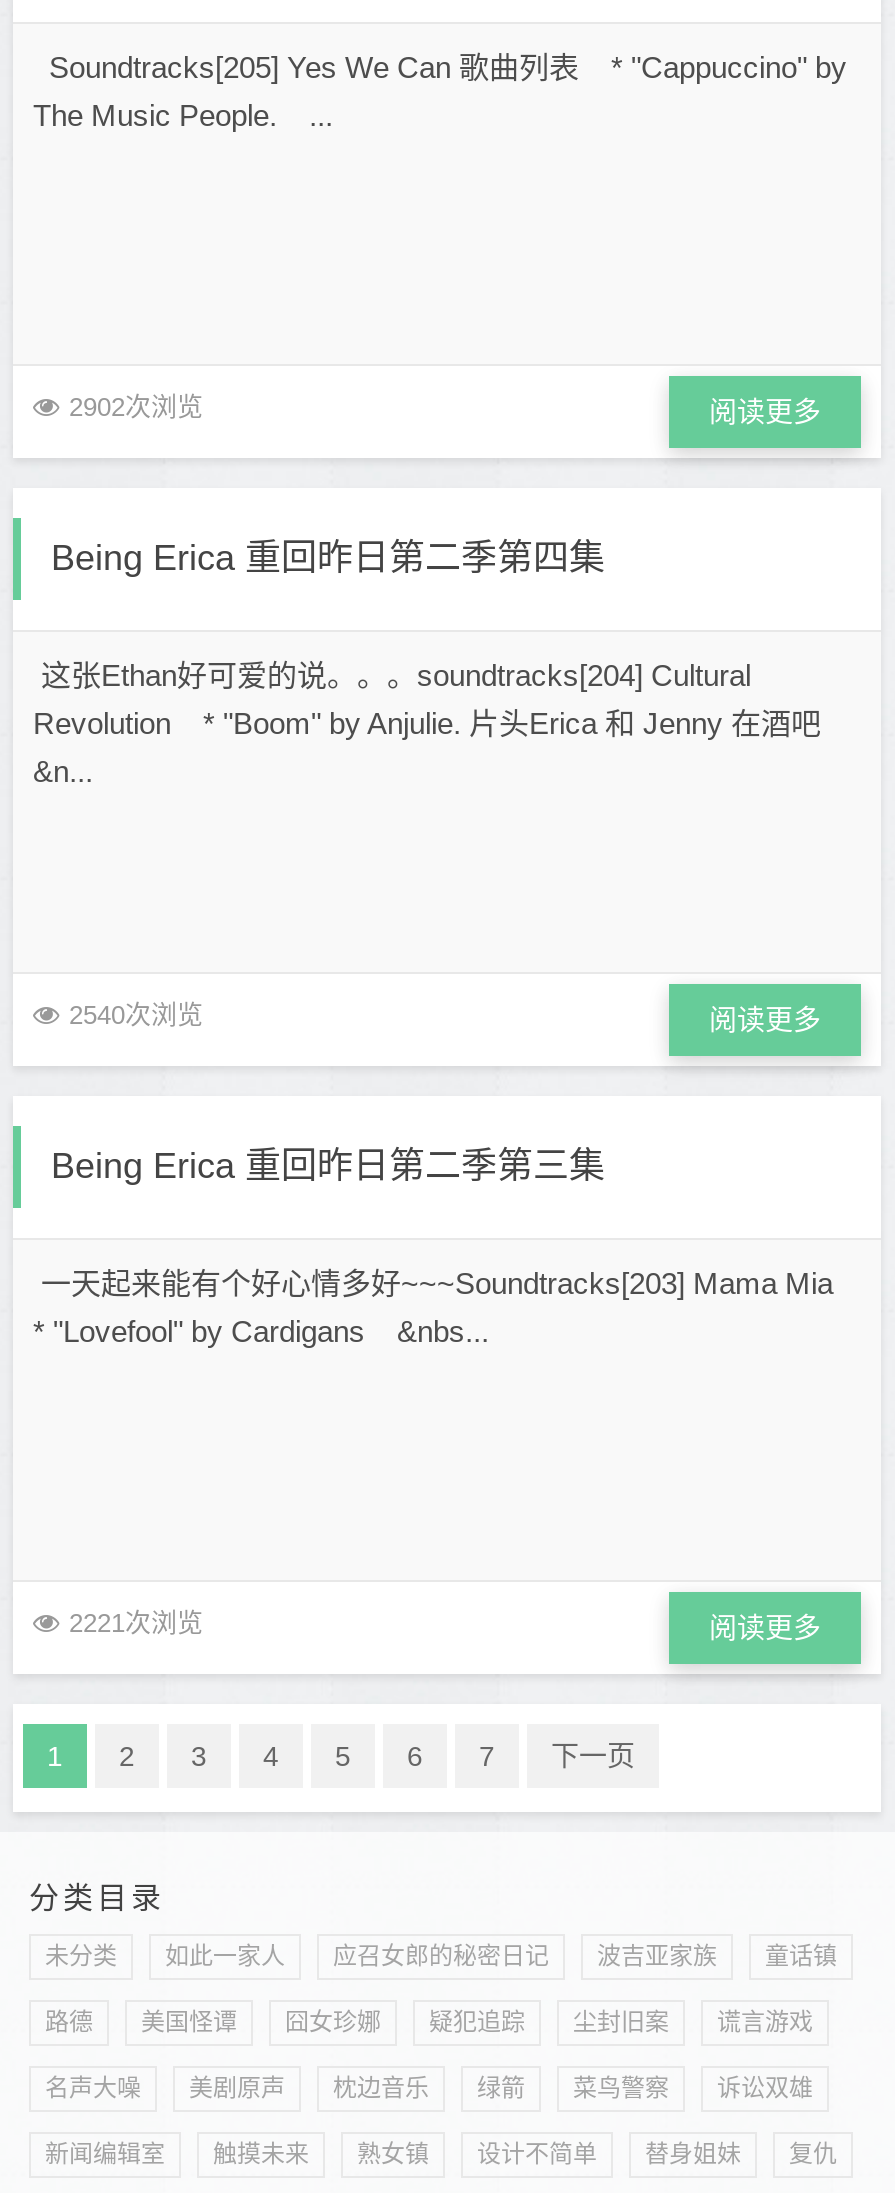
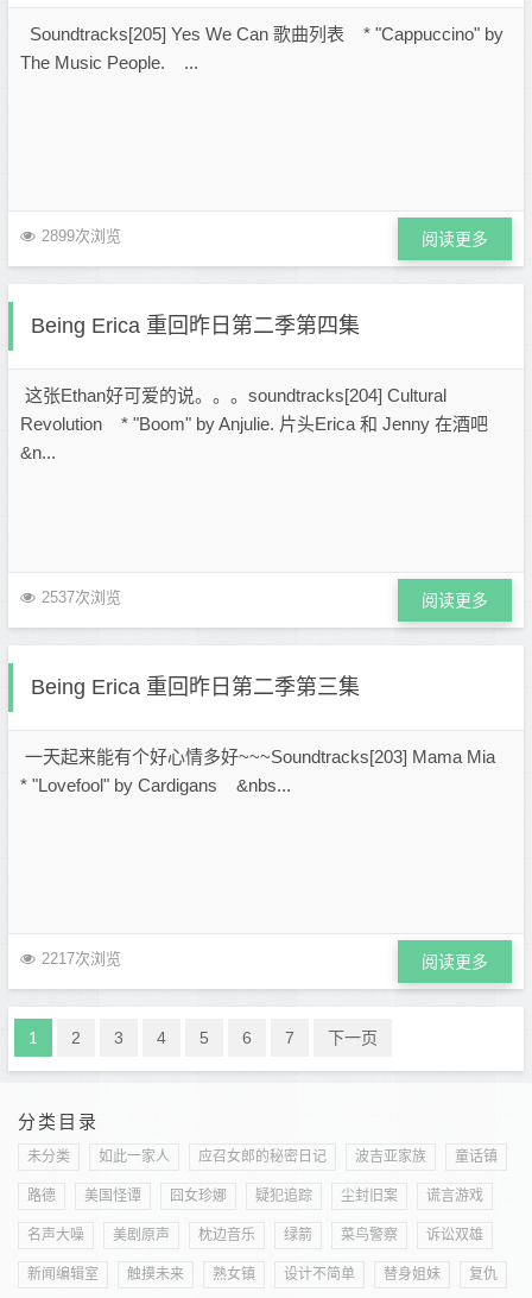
- 2902次浏览
+ 2899次浏览

- 2540次浏览
+ 2537次浏览

- 2221次浏览
+ 2217次浏览
